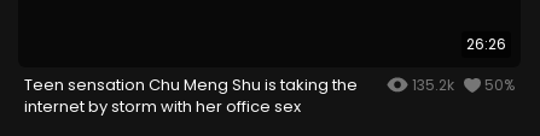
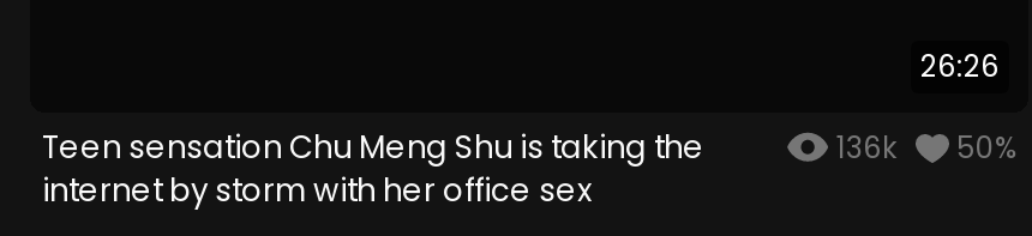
- 135.2k 50%
+ 136k 50%
